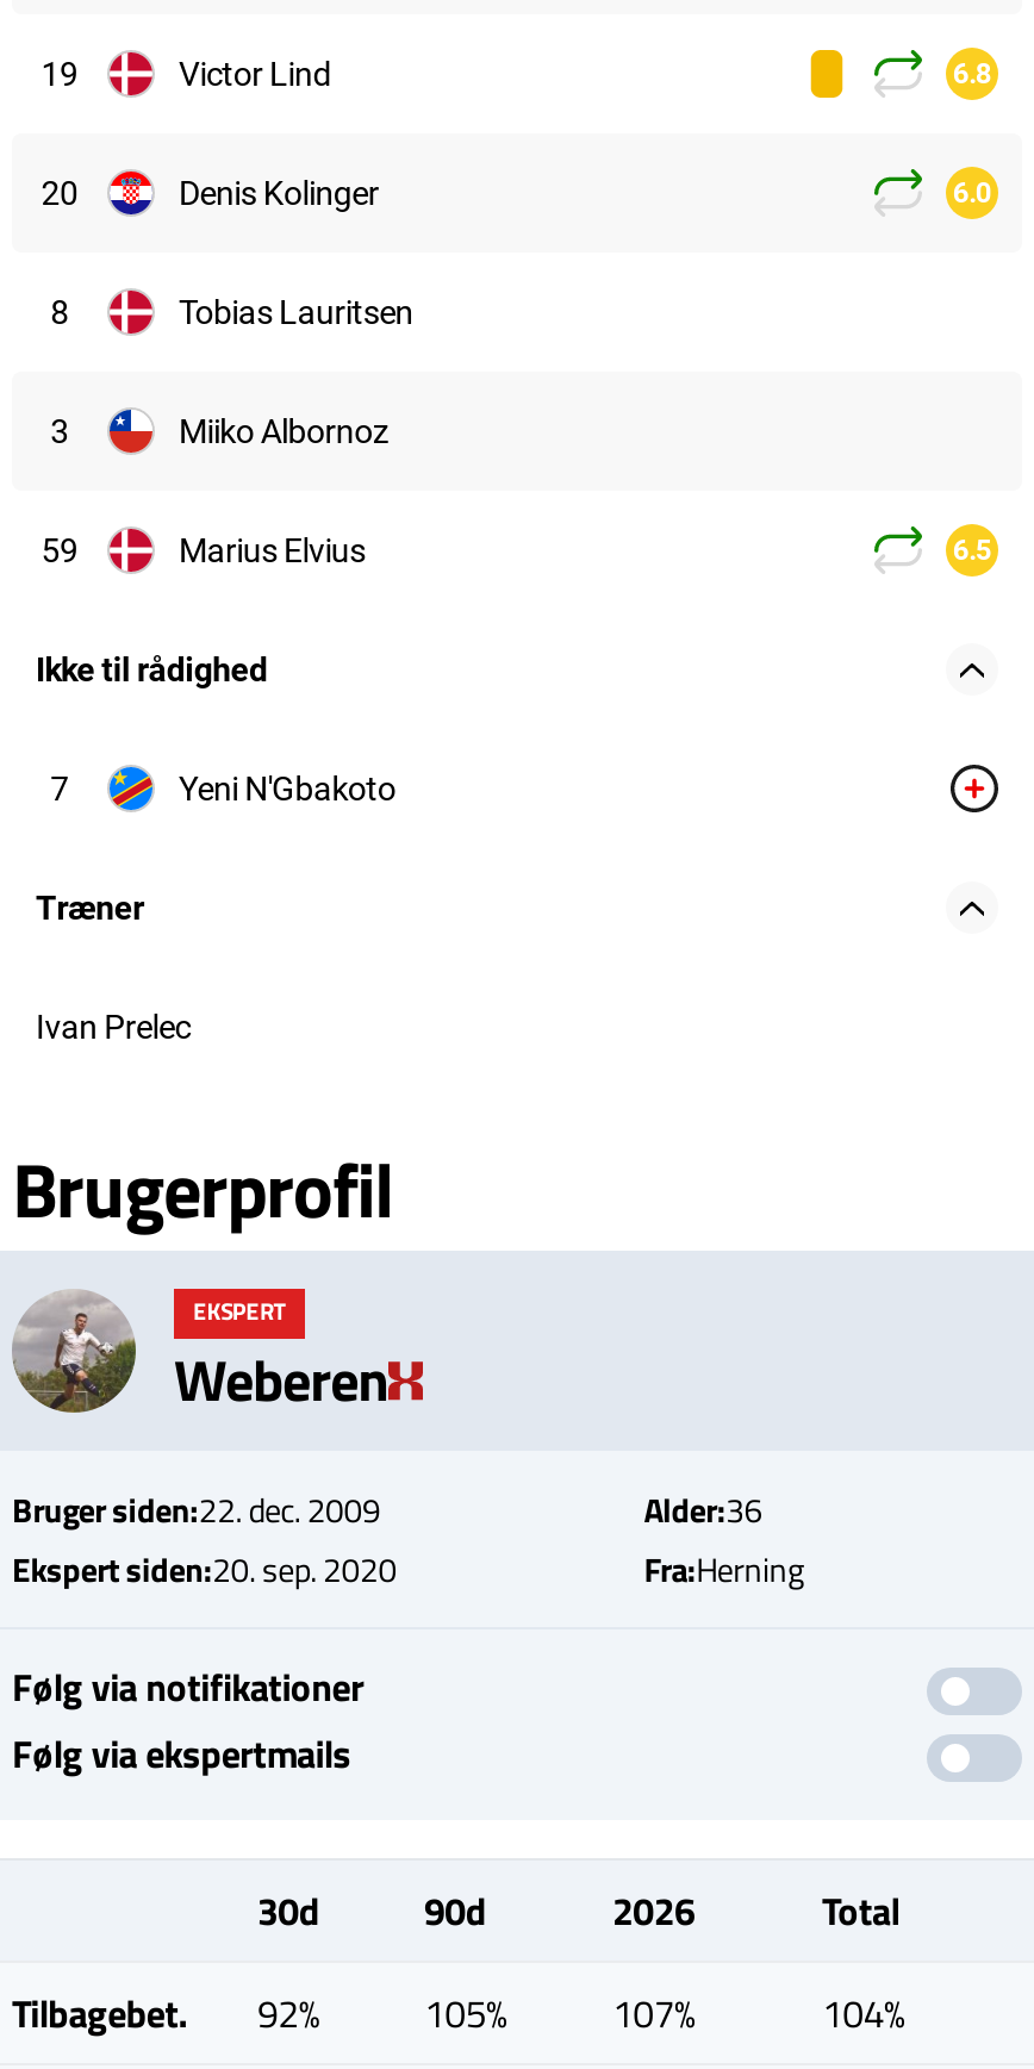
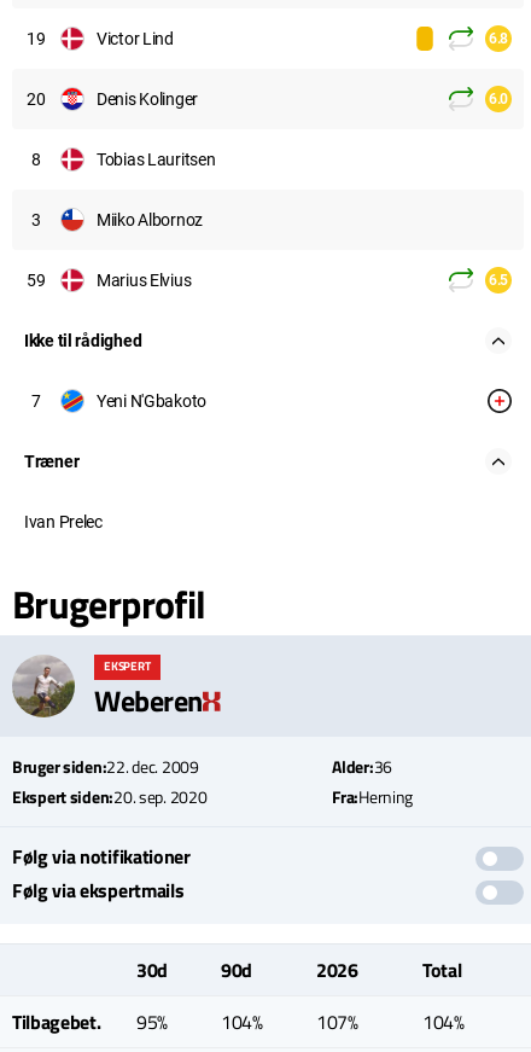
- 92%
+ 95%

- 105%
+ 104%
